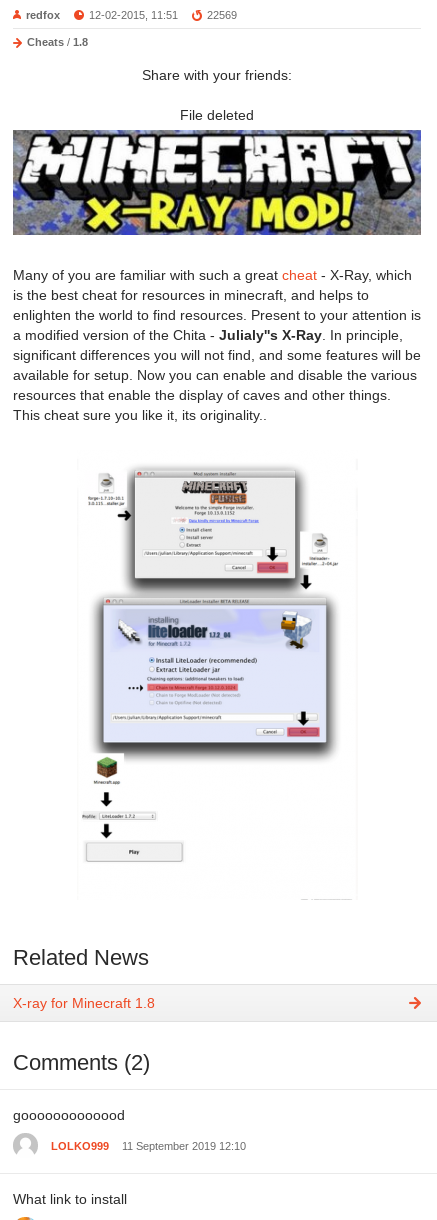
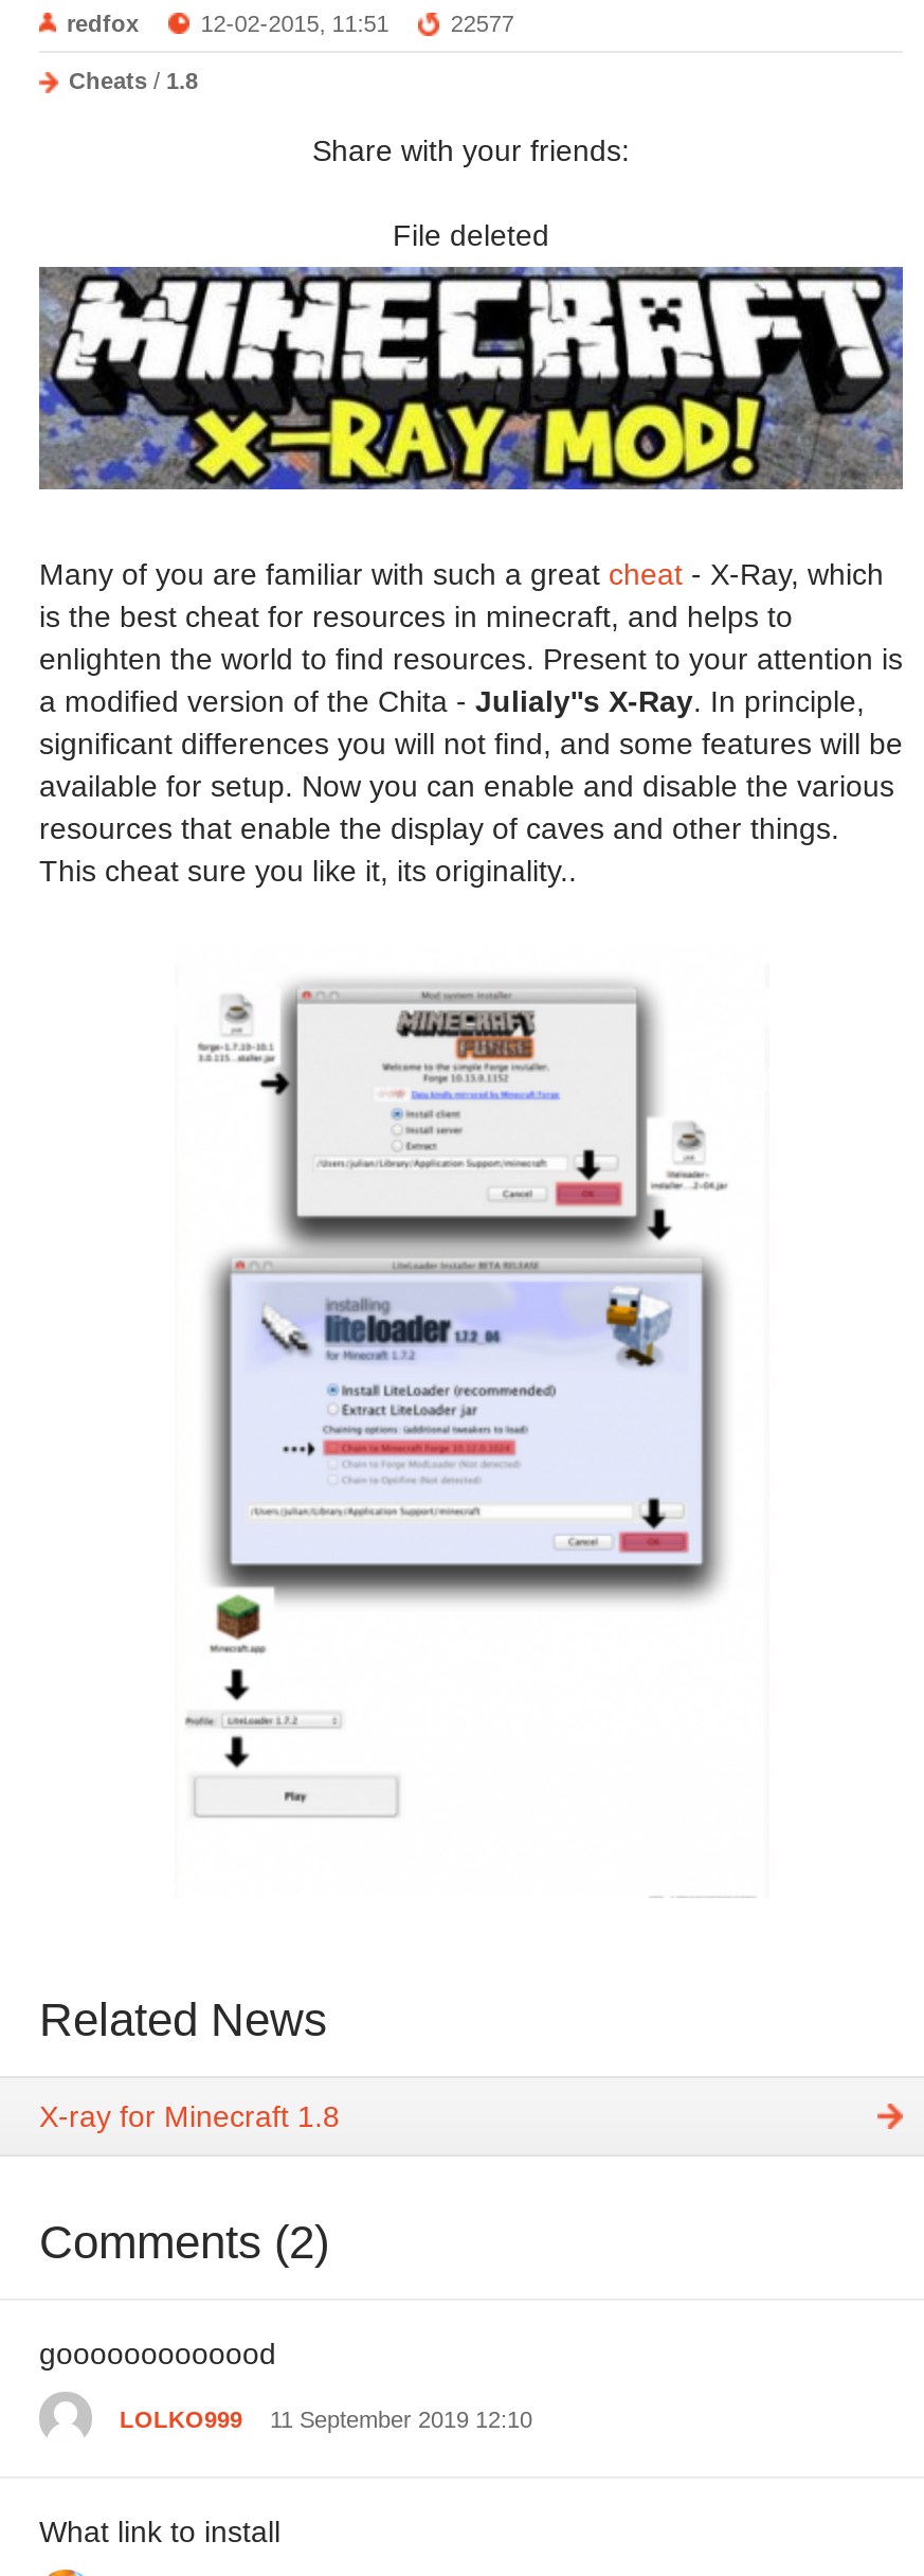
- 22569
+ 22577
